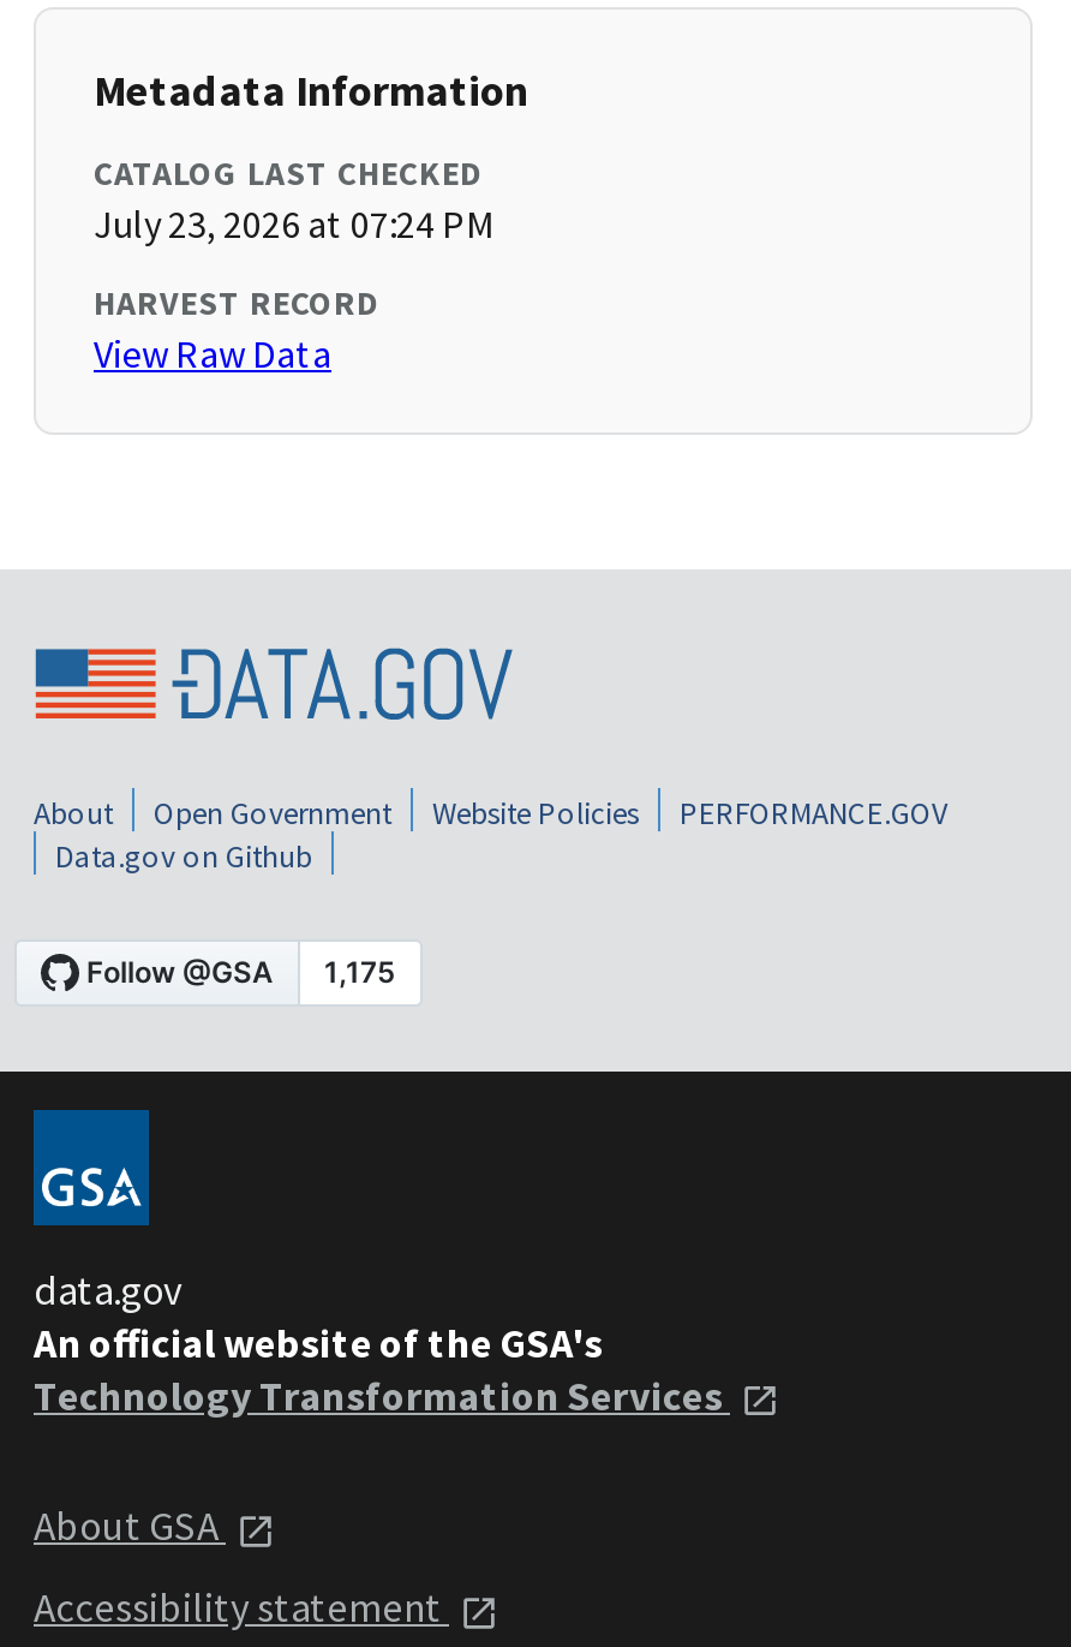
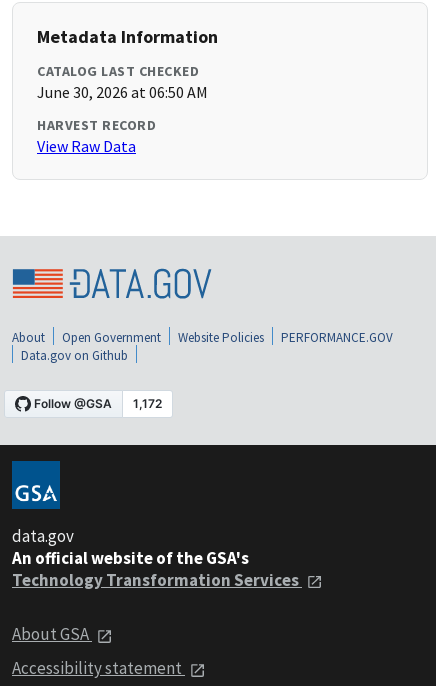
- July 23, 2026 at 07:24 PM
+ June 30, 2026 at 06:50 AM
